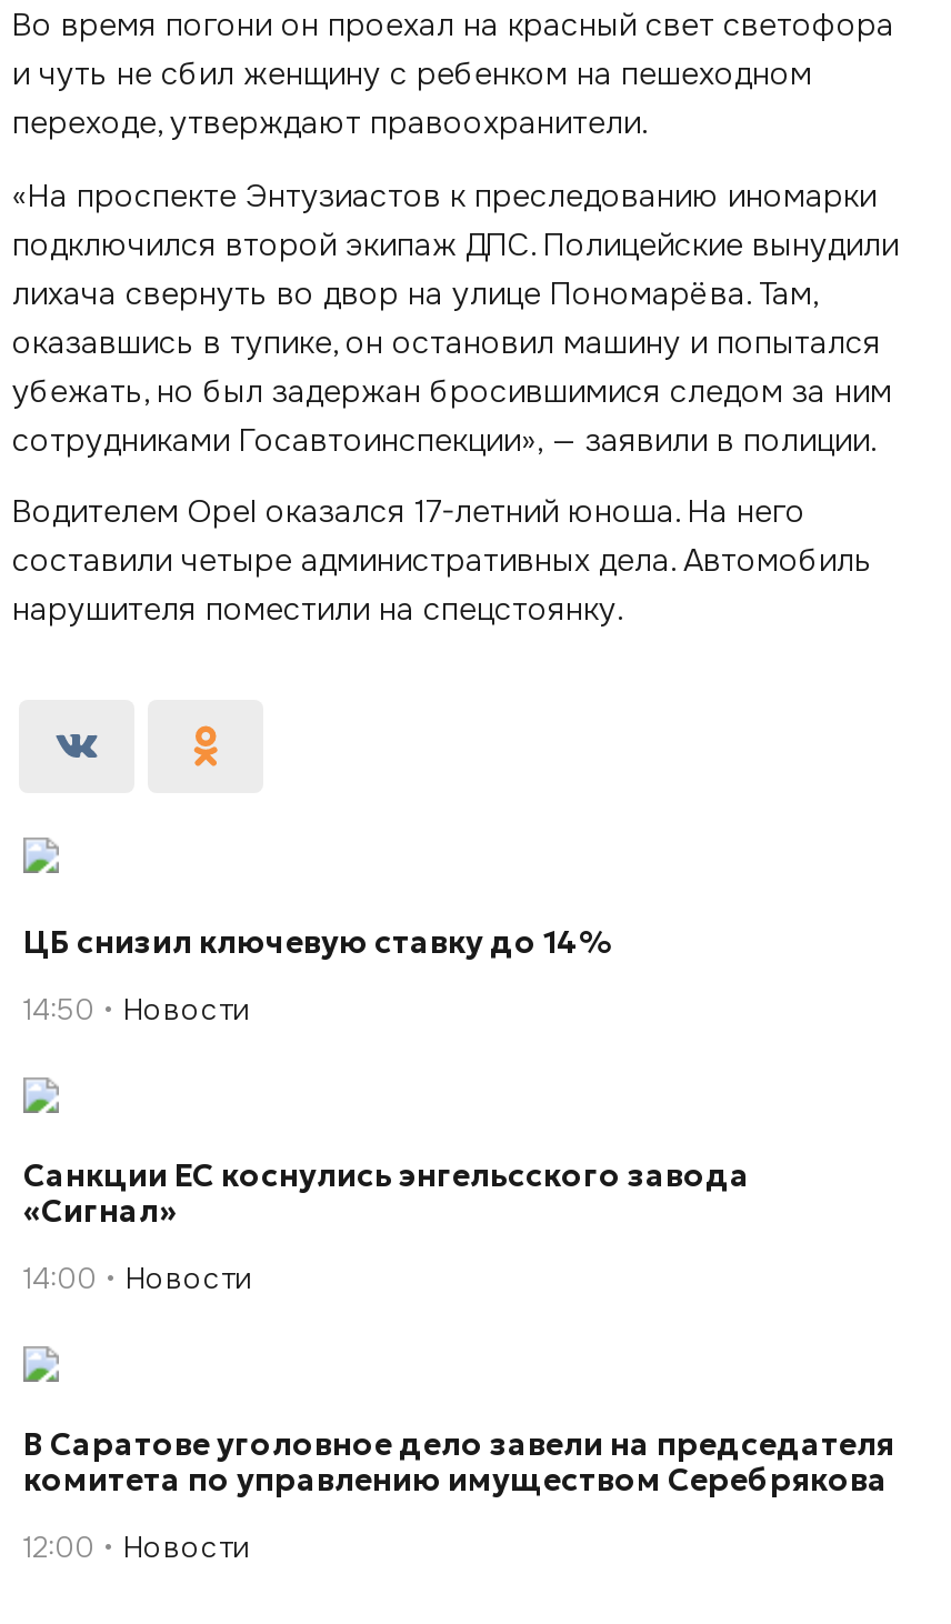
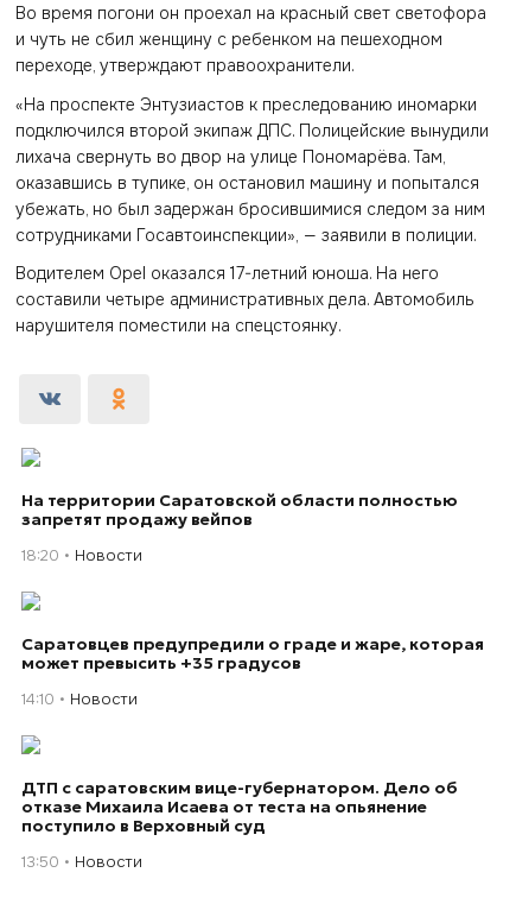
- ЦБ снизил ключевую ставку до 14%
+ На территории Саратовской области полностью
+ запретят продажу вейпов

- 14:50 Новости
+ 18:20 Новости

- Санкции ЕС коснулись энгельсского завода
- «Сигнал»
+ Саратовцев предупредили о граде и жаре, которая
+ может превысить +35 градусов

- 14:00 Новости
+ 14:10 Новости

- В Саратове уголовное дело завели на председателя
- комитета по управлению имуществом Серебрякова
+ ДТП с саратовским вице-губернатором. Дело об
+ отказе Михаила Исаева от теста на опьянение
+ поступило в Верховный суд

- 12:00 Новости
+ 13:50 Новости
